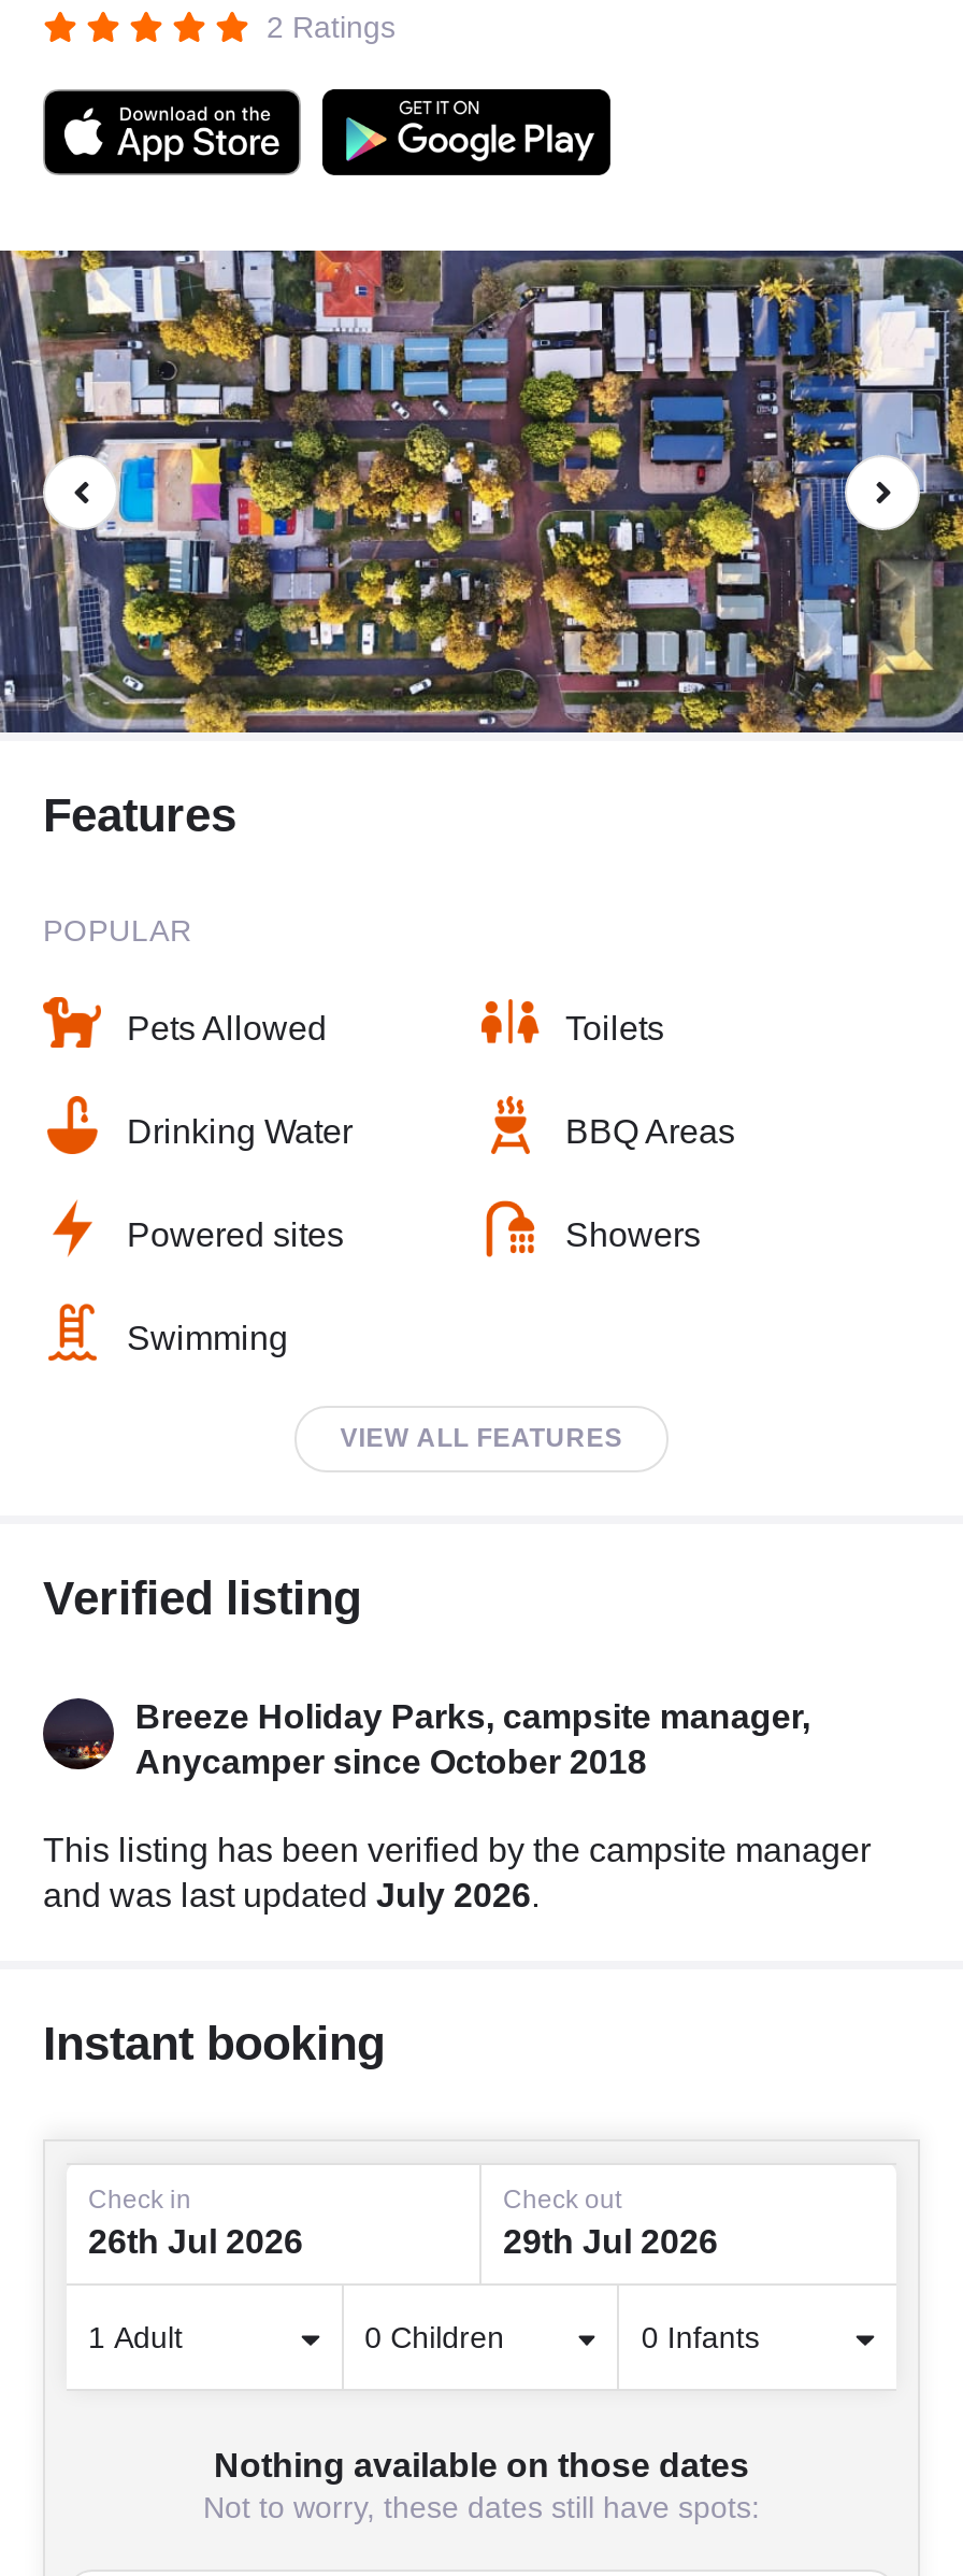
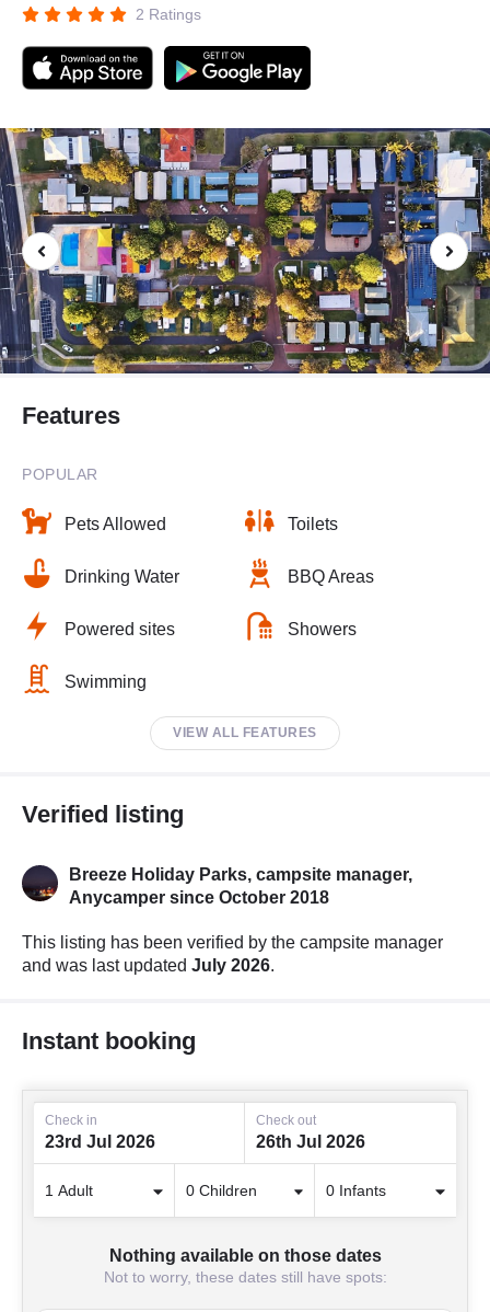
- 26th Jul 2026
+ 23rd Jul 2026

- 29th Jul 2026
+ 26th Jul 2026
